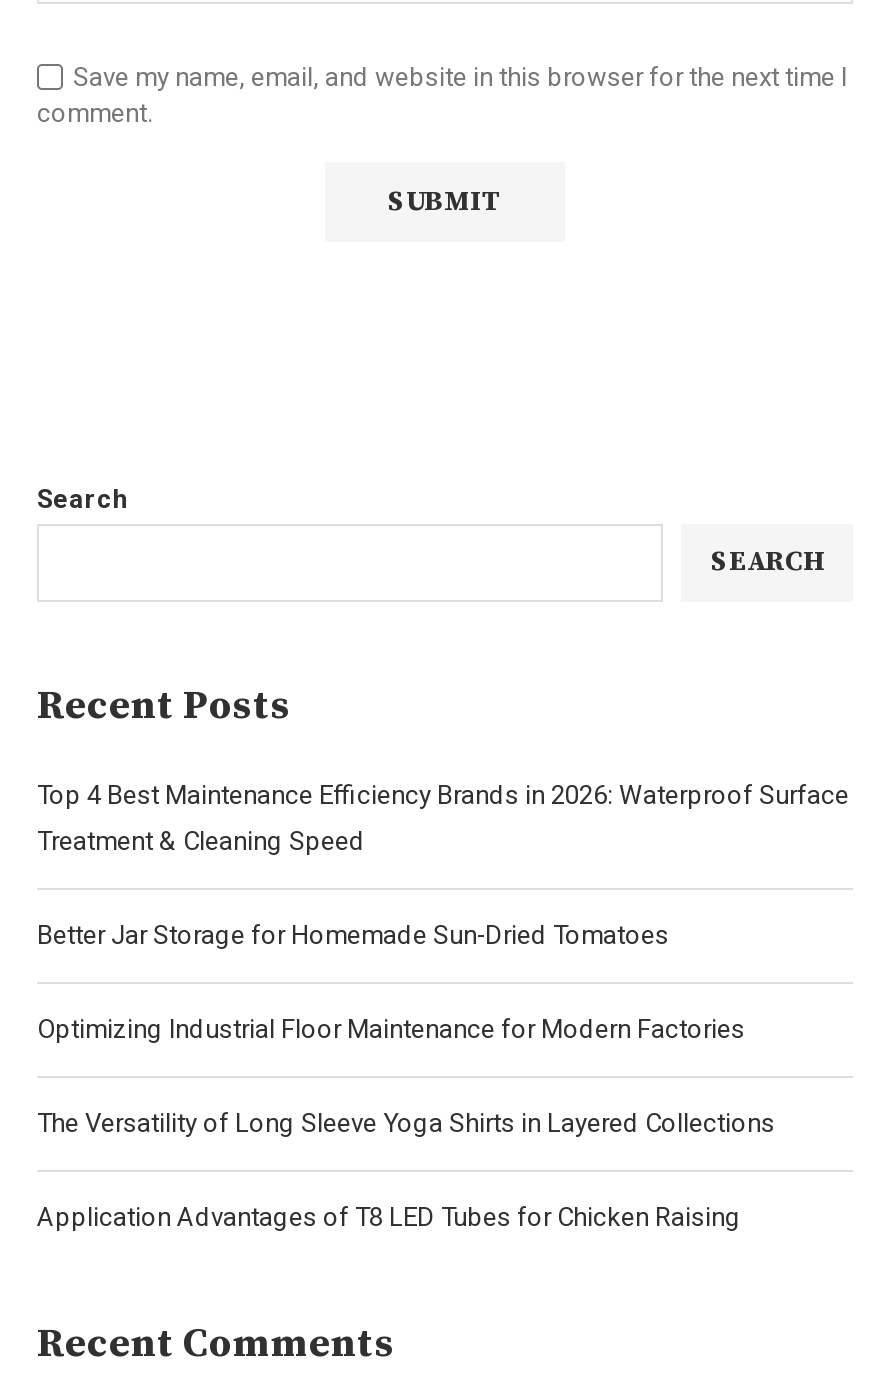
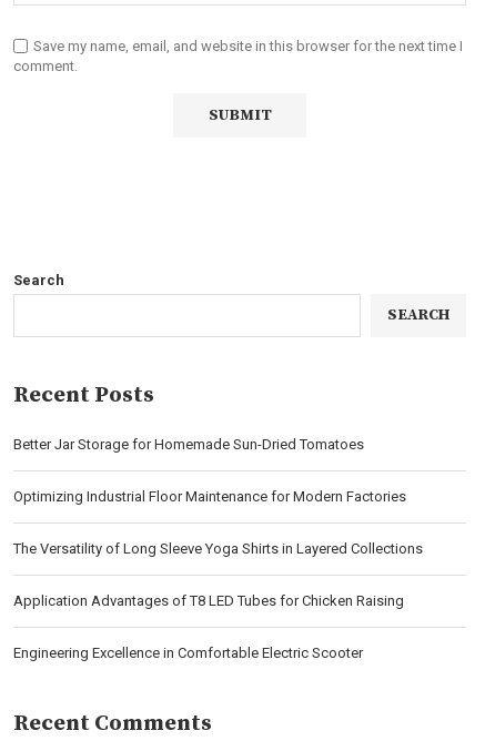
- Top 4 Best Maintenance Efficiency Brands in 2026: Waterproof Surface
- Treatment & Cleaning Speed

moved up: Better Jar Storage for Homemade Sun-Dried Tomatoes | Optimizing Industrial Floor Maintenance for Modern Factories | The Versatility of Long Sleeve Yoga Shirts in Layered Collections | Application Advantages of T8 LED Tubes for Chicken Raising

+ Engineering Excellence in Comfortable Electric Scooter
